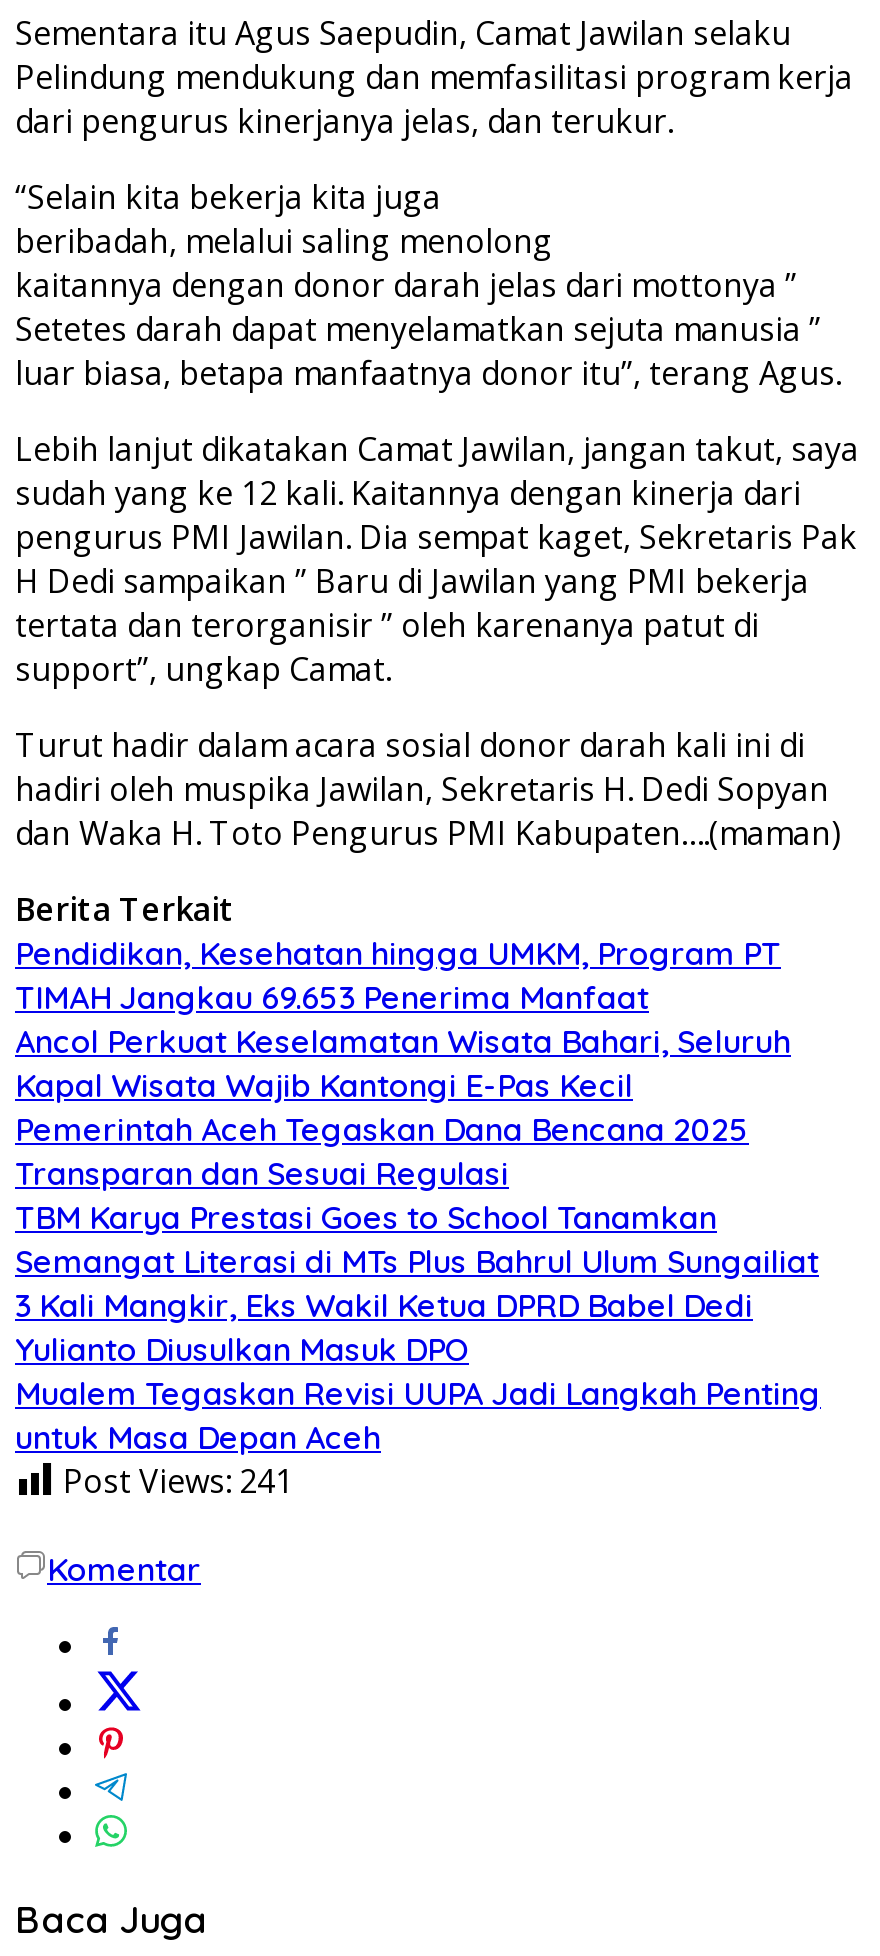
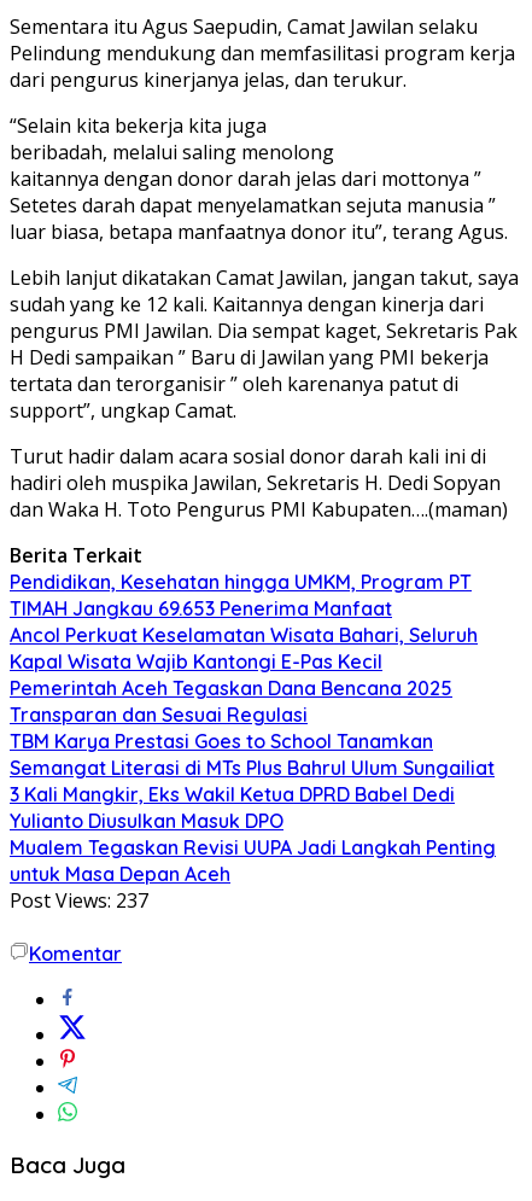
- Post Views: 241
+ Post Views: 237
